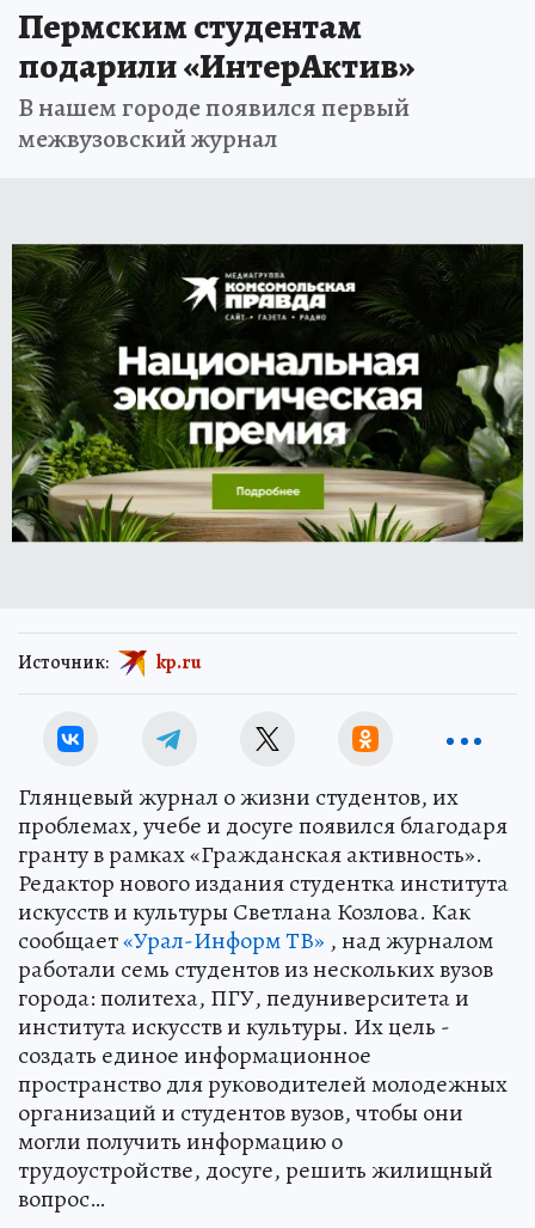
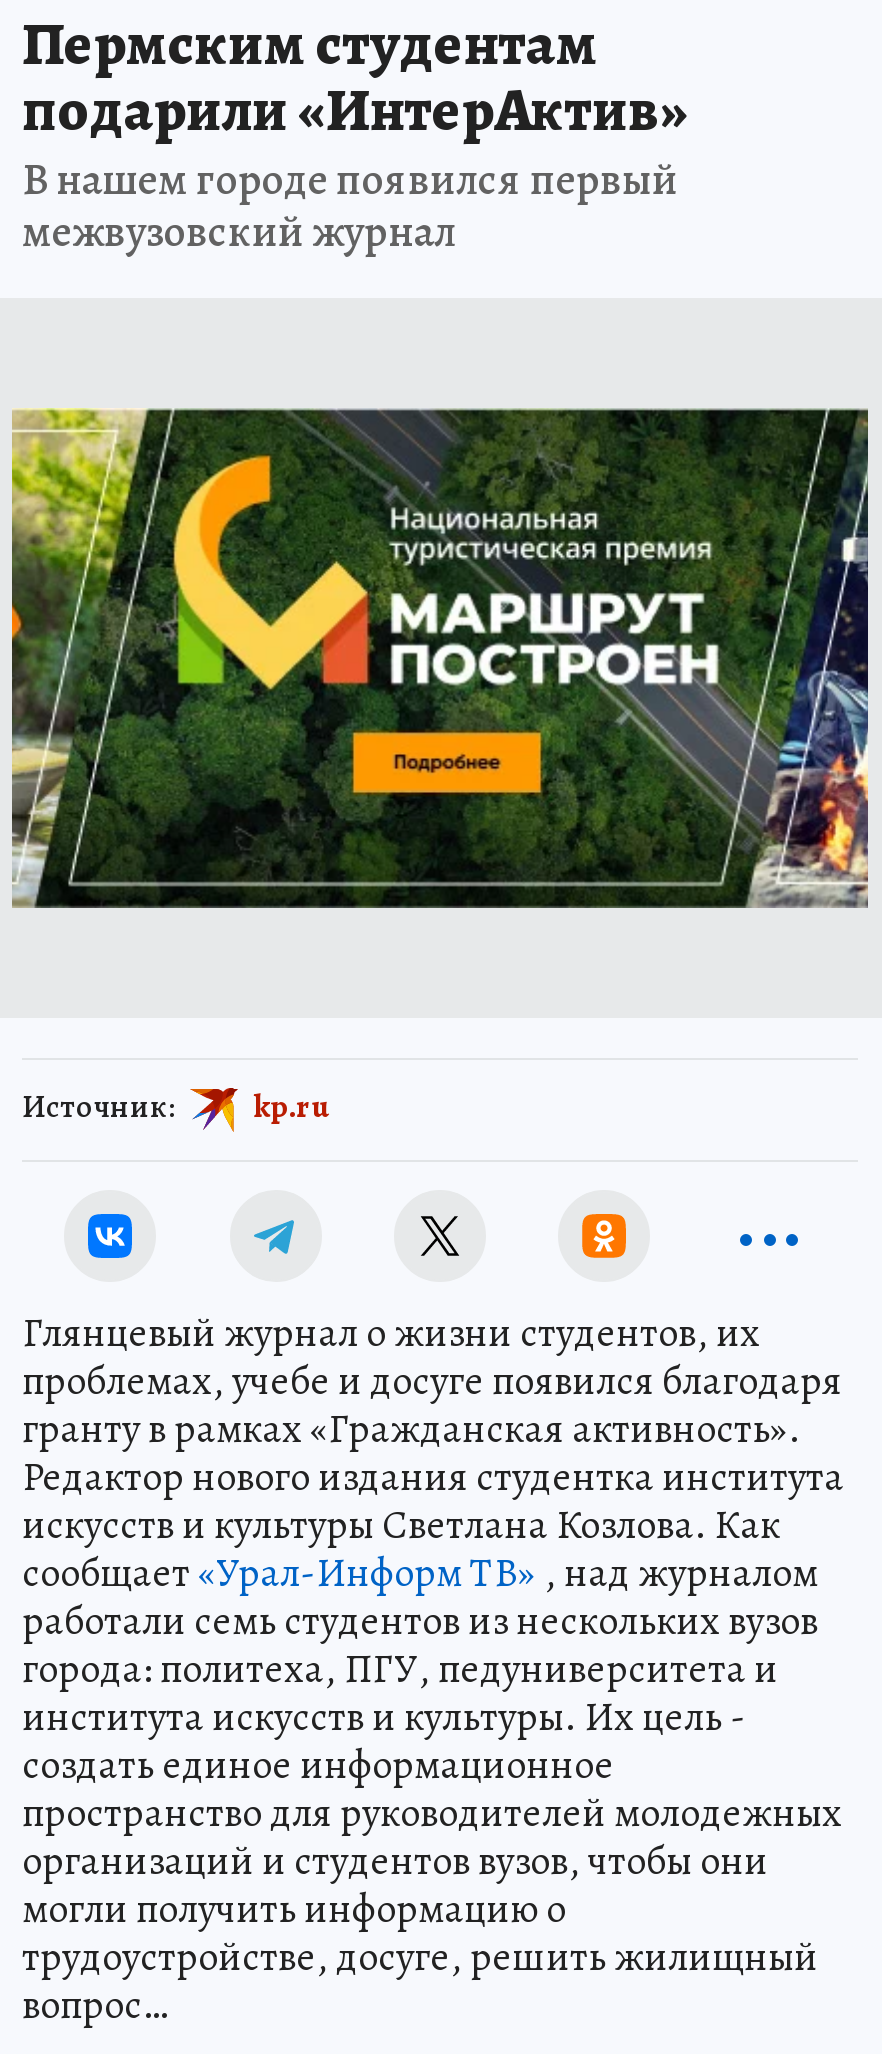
- [image]
+ [image]
